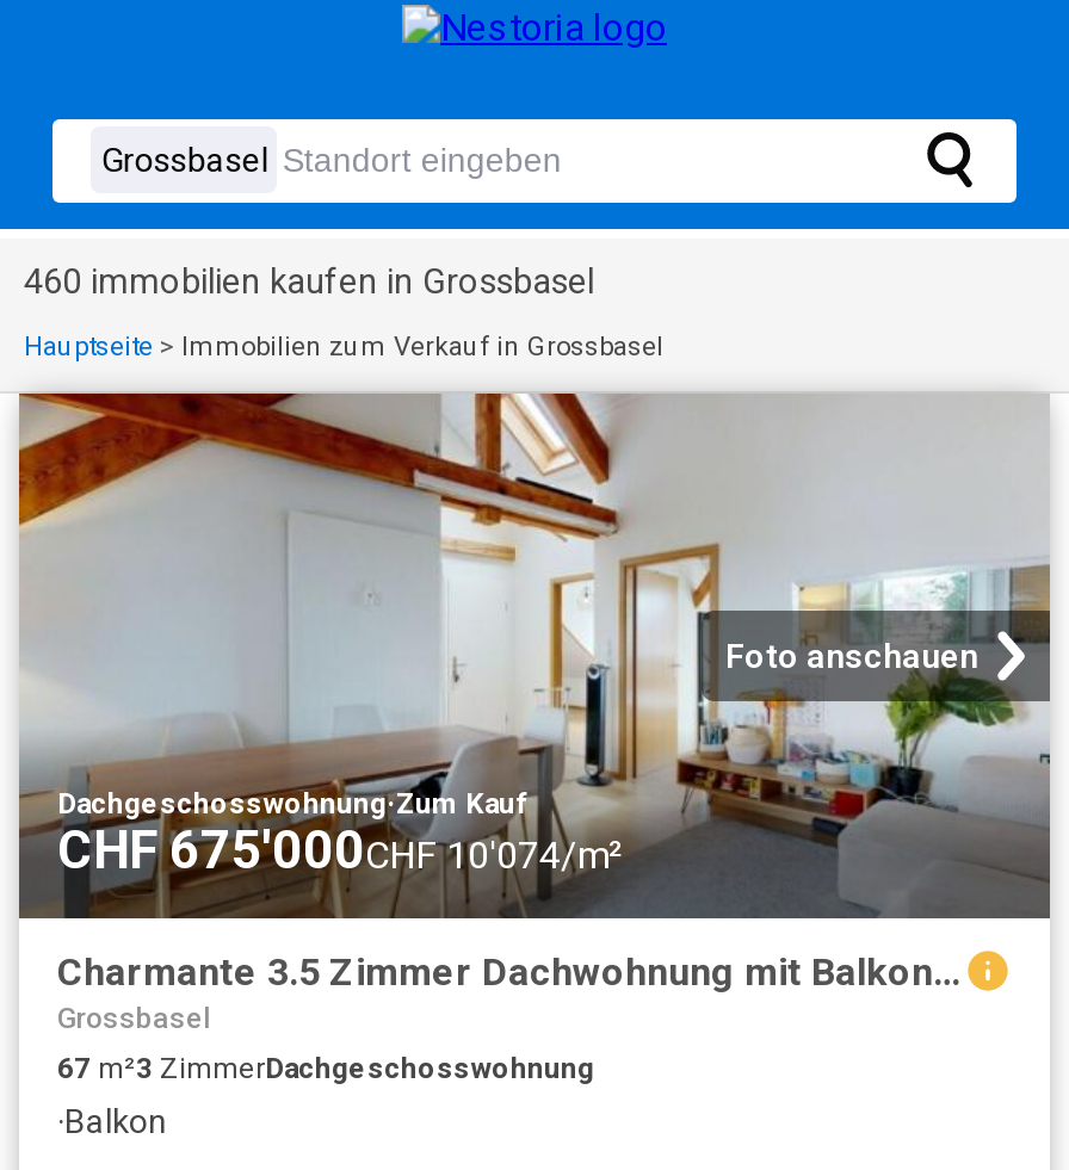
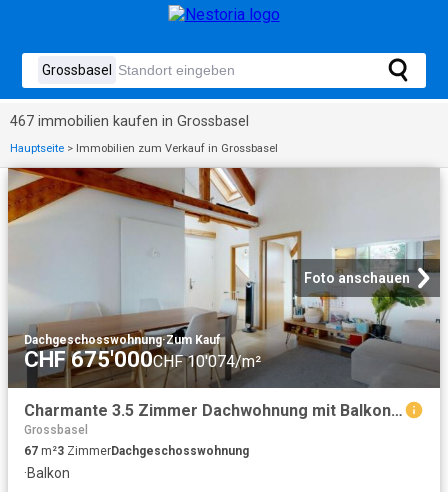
- 460 immobilien kaufen in Grossbasel
+ 467 immobilien kaufen in Grossbasel
